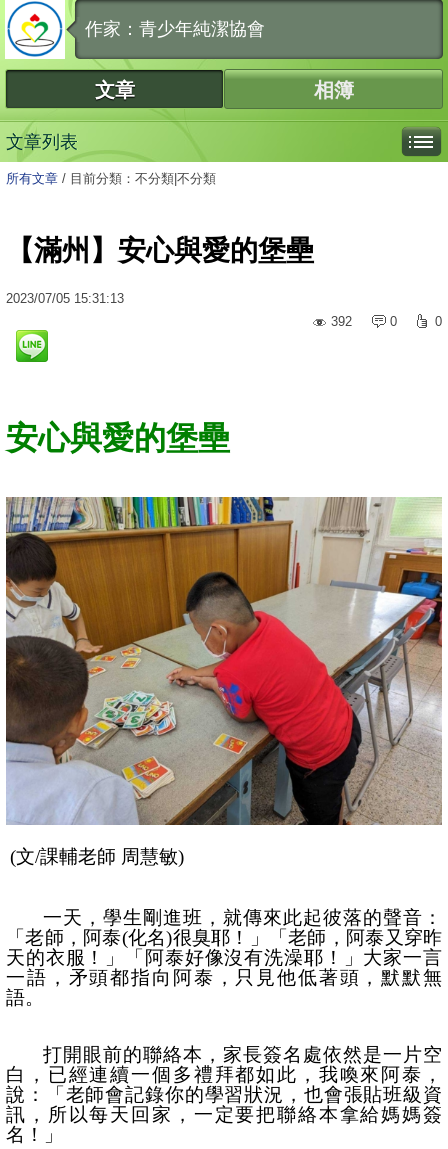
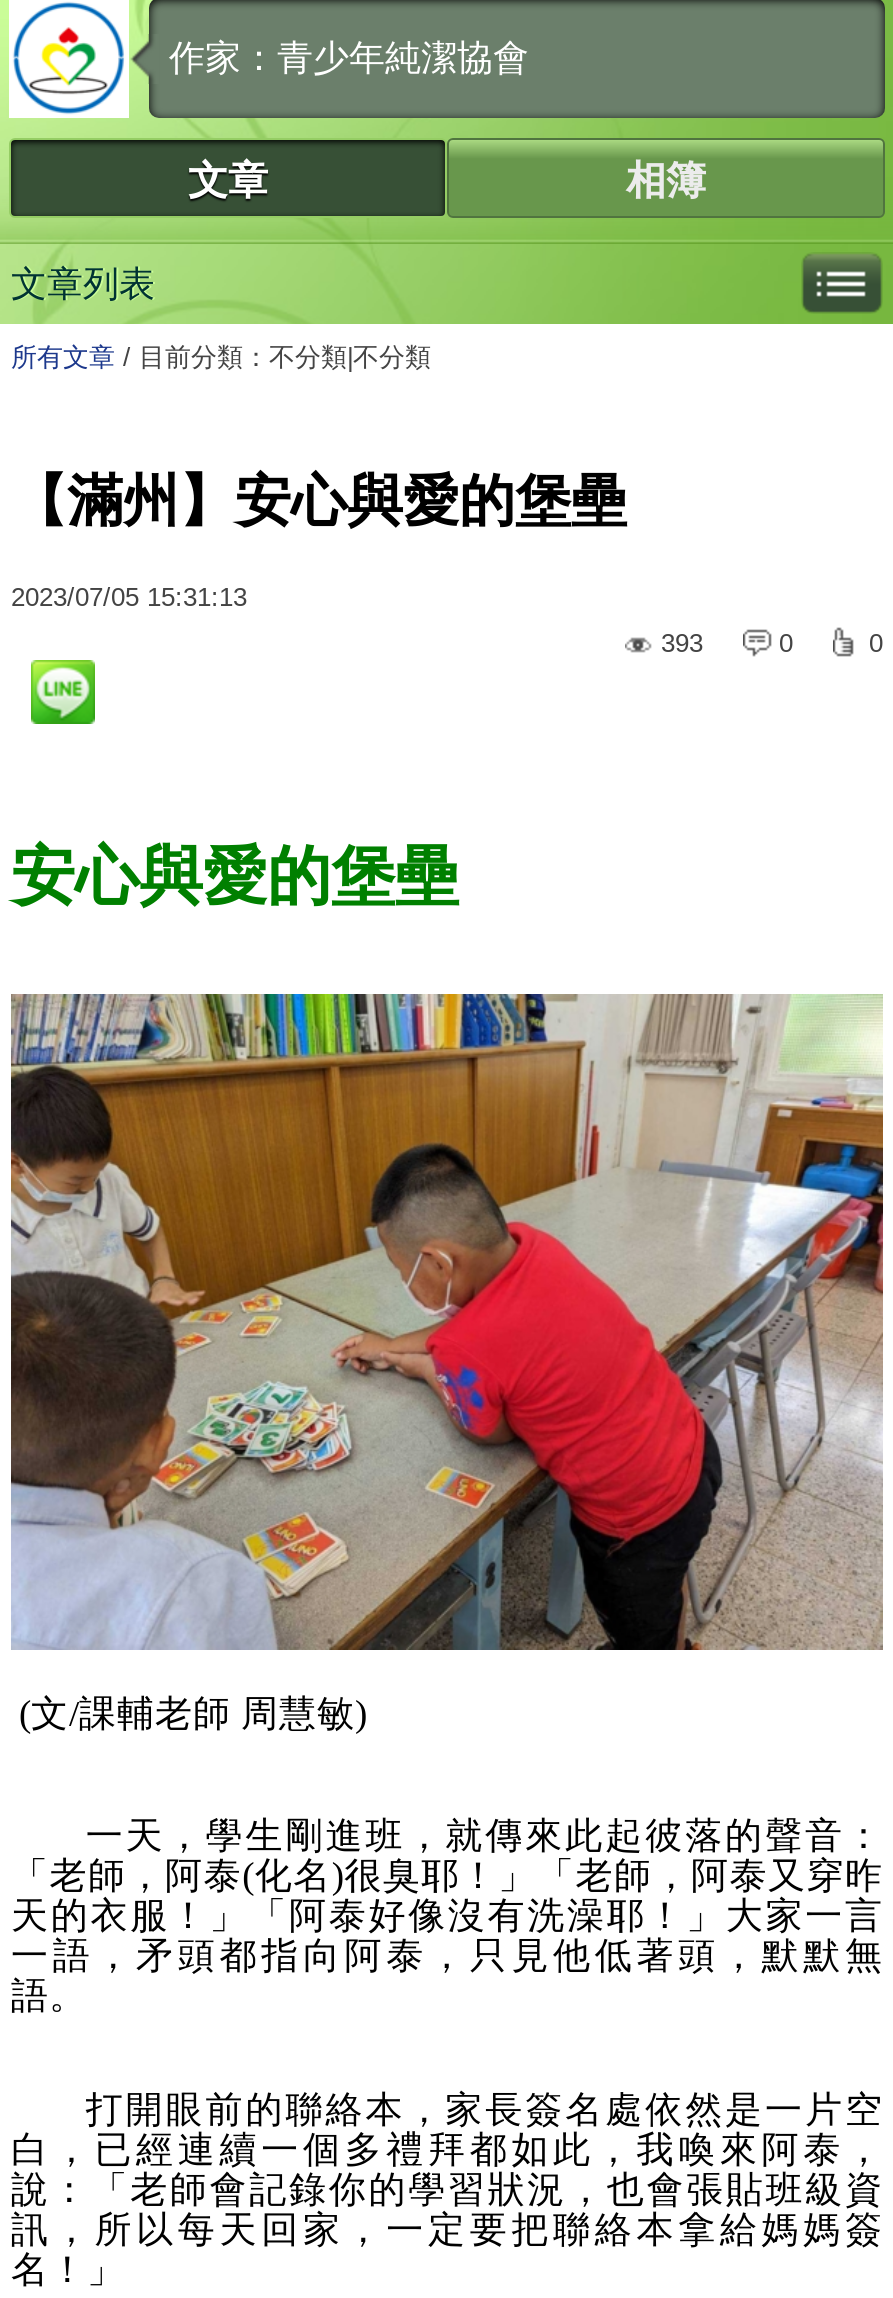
- 392
+ 393
